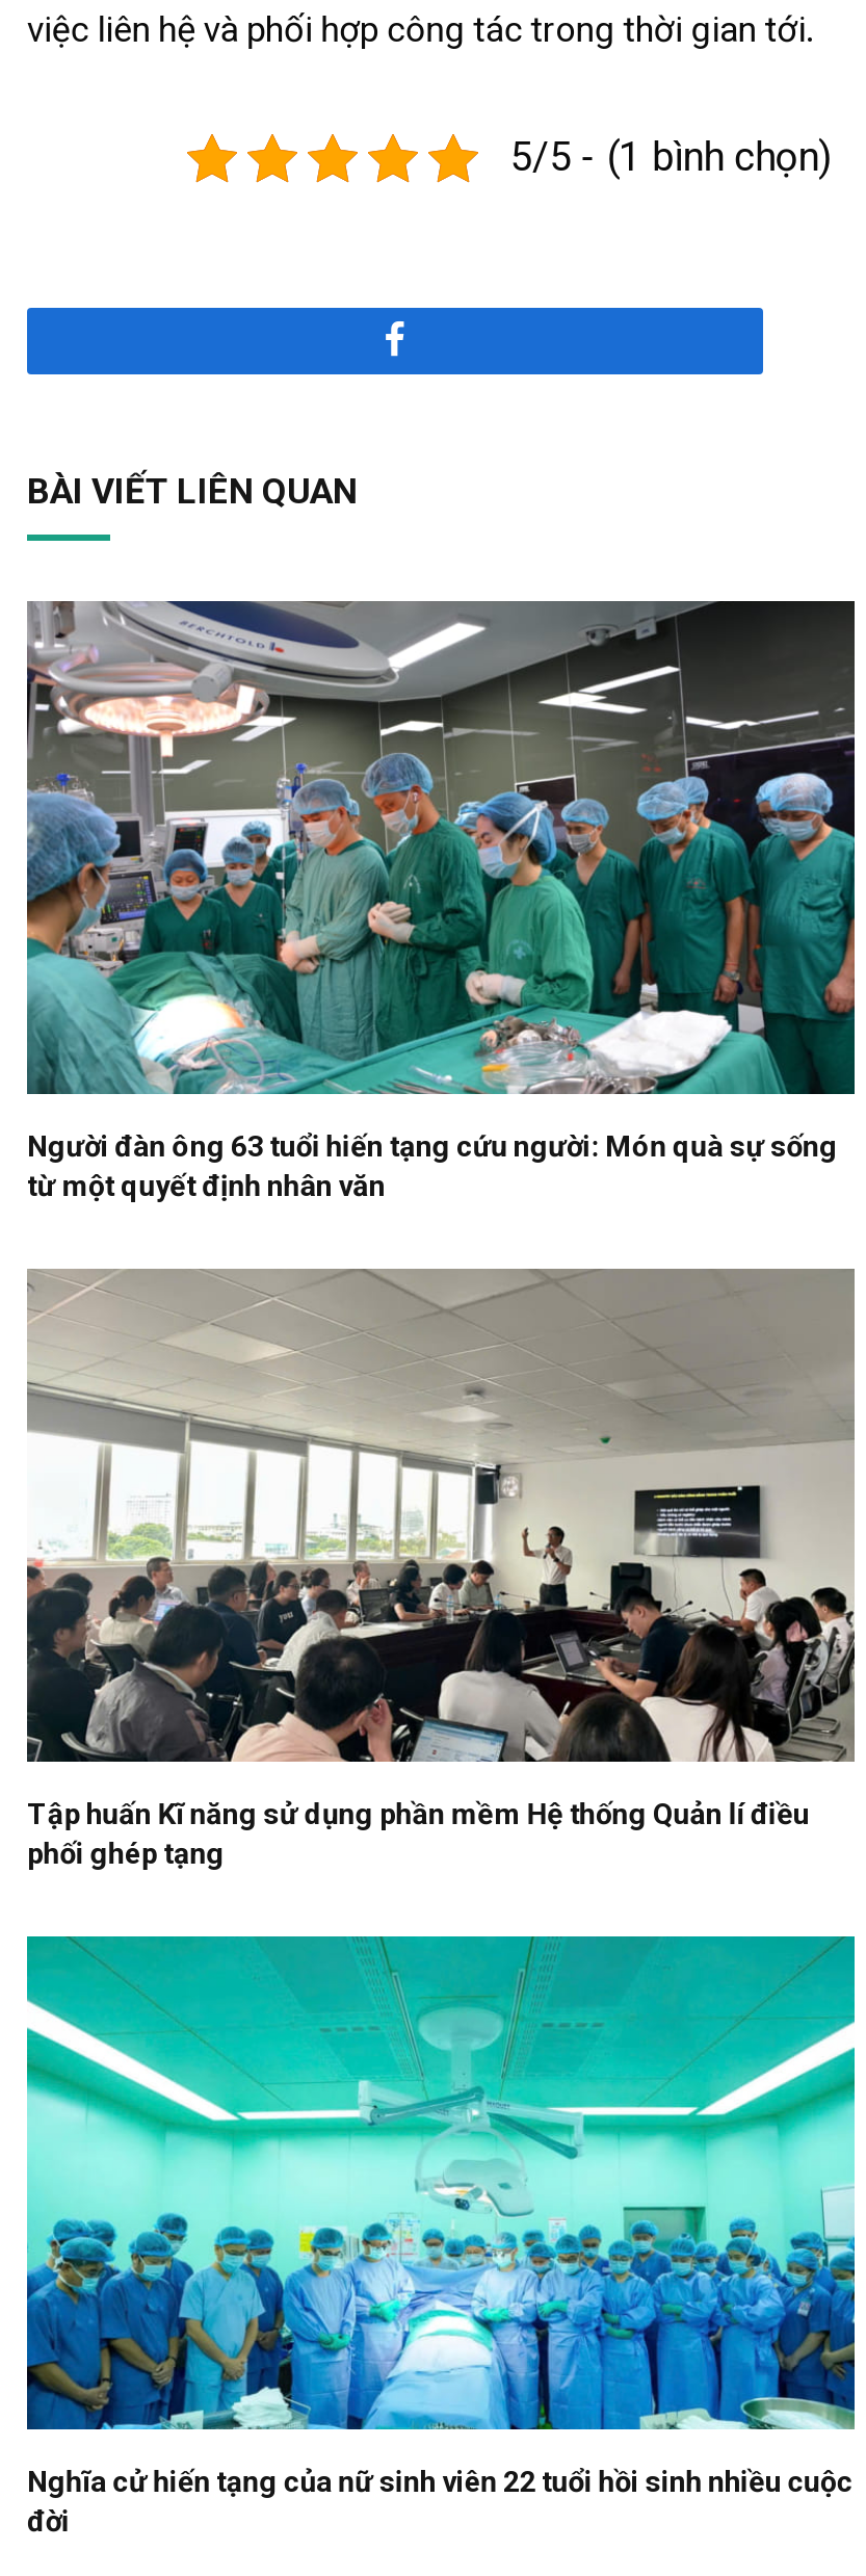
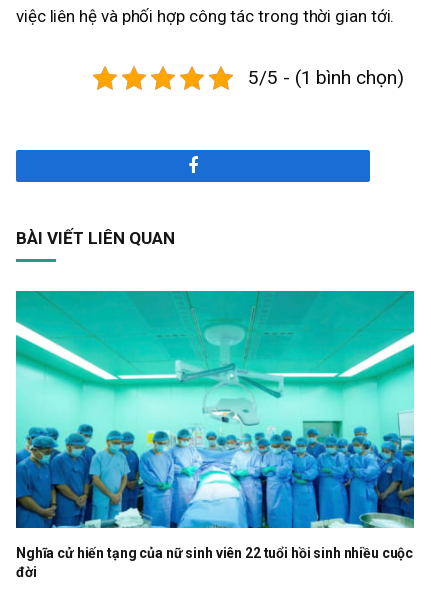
- [image]
- Người đàn ông 63 tuổi hiến tạng cứu người: Món quà sự sống
- từ một quyết định nhân văn

- [image]
- Tập huấn Kĩ năng sử dụng phần mềm Hệ thống Quản lí điều
- phối ghép tạng
